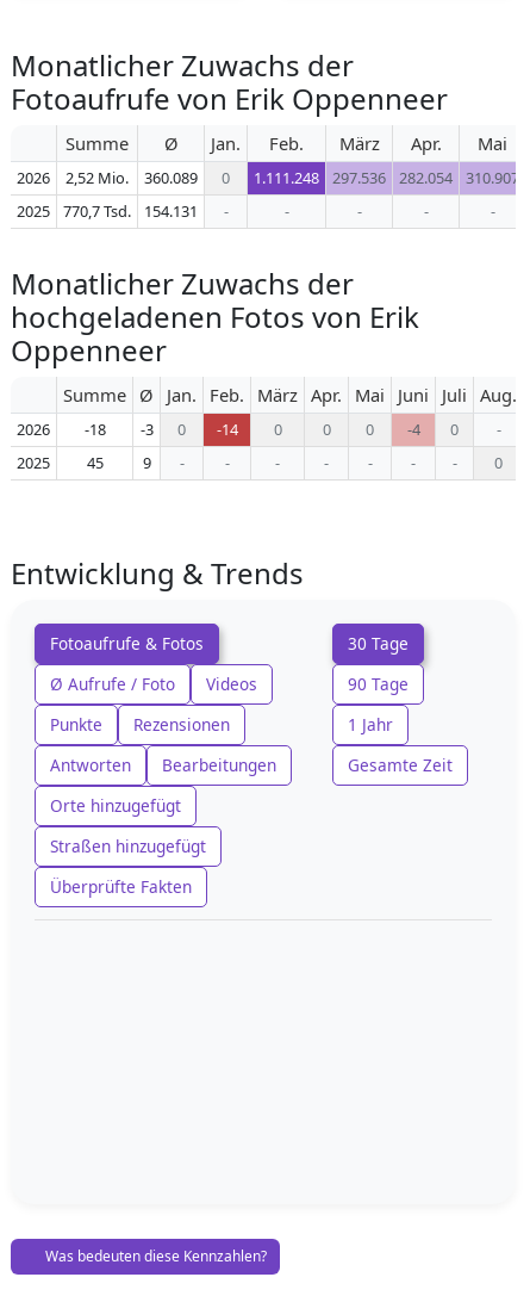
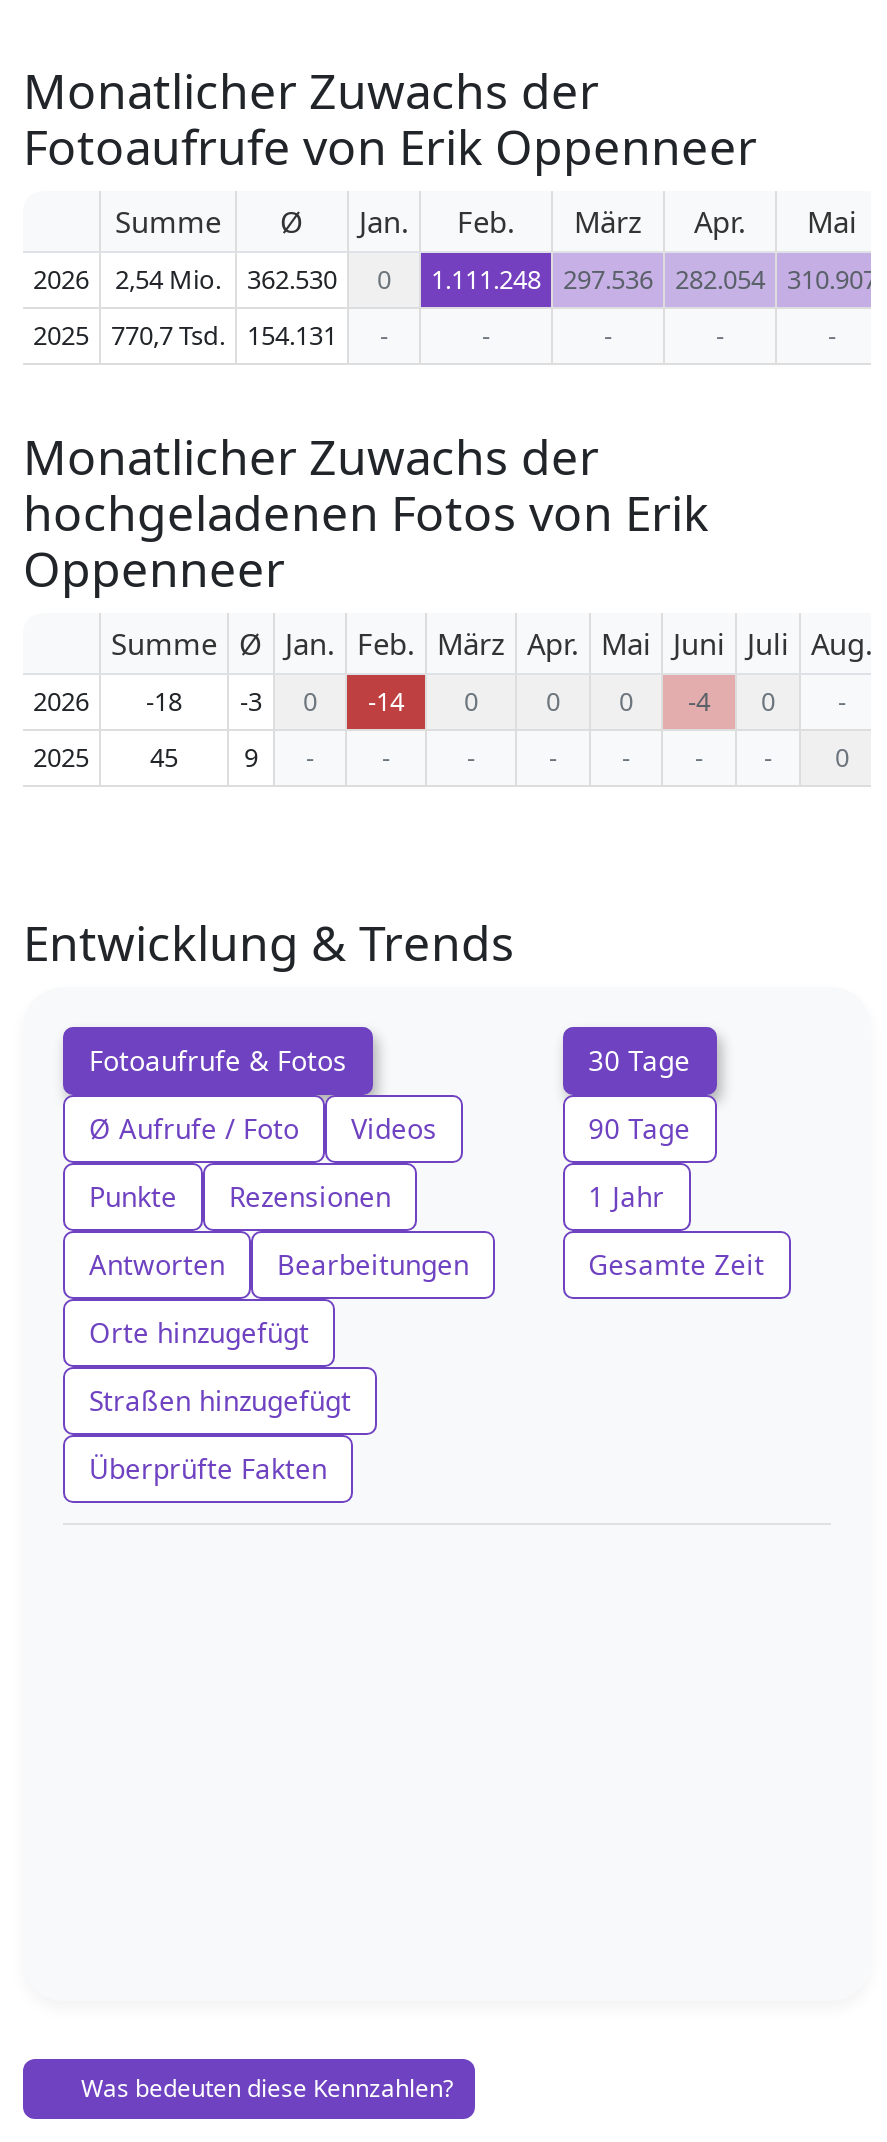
- 2,52 Mio.
+ 2,54 Mio.

- 360.089
+ 362.530
